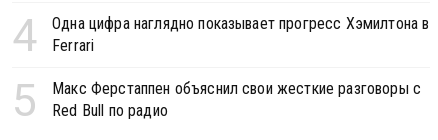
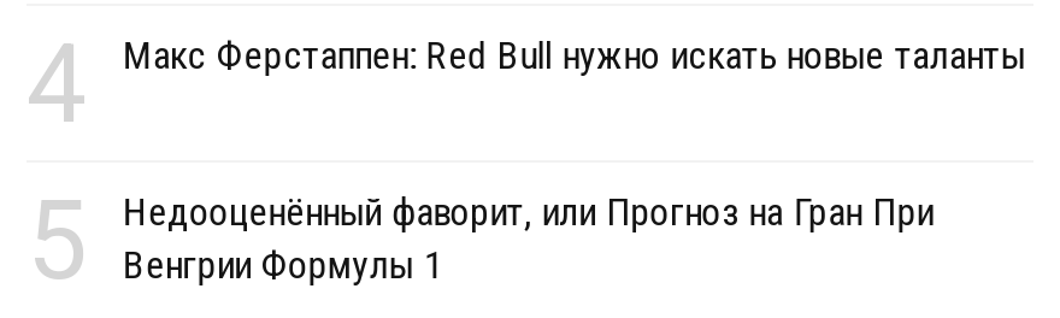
- Одна цифра наглядно показывает прогресс Хэмилтона в
- Ferrari
+ Макс Ферстаппен: Red Bull нужно искать новые таланты

- Макс Ферстаппен объяснил свои жесткие разговоры с
- Red Bull по радио
+ Недооценённый фаворит, или Прогноз на Гран При
+ Венгрии Формулы 1
